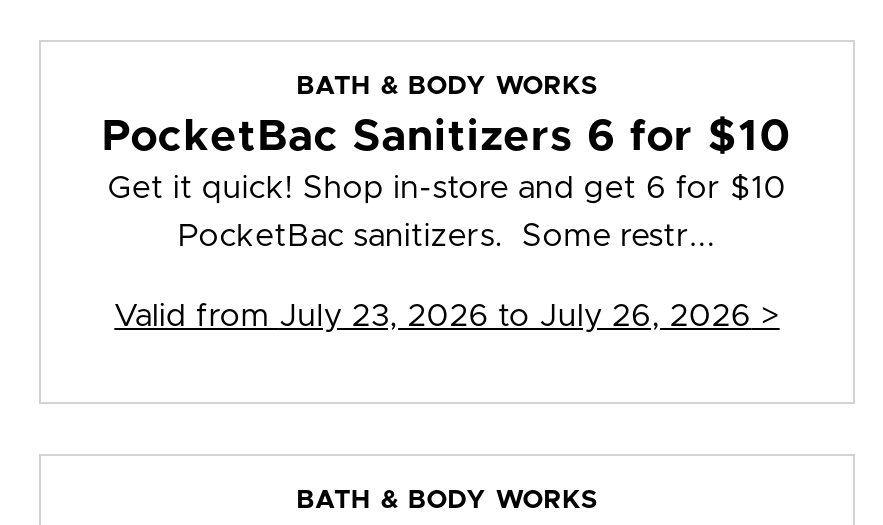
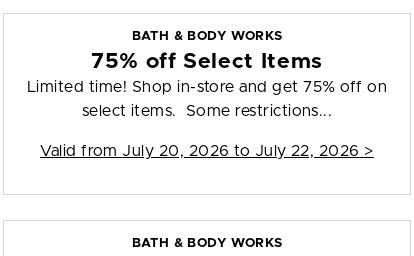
- PocketBac Sanitizers 6 for $10
- Get it quick! Shop in-store and get 6 for $10
+ 75% off Select Items
+ Limited time! Shop in-store and get 75% off on

- PocketBac sanitizers. Some restr...
+ select items. Some restrictions...

- Valid from July 23, 2026 to July 26, 2026 >
+ Valid from July 20, 2026 to July 22, 2026 >
